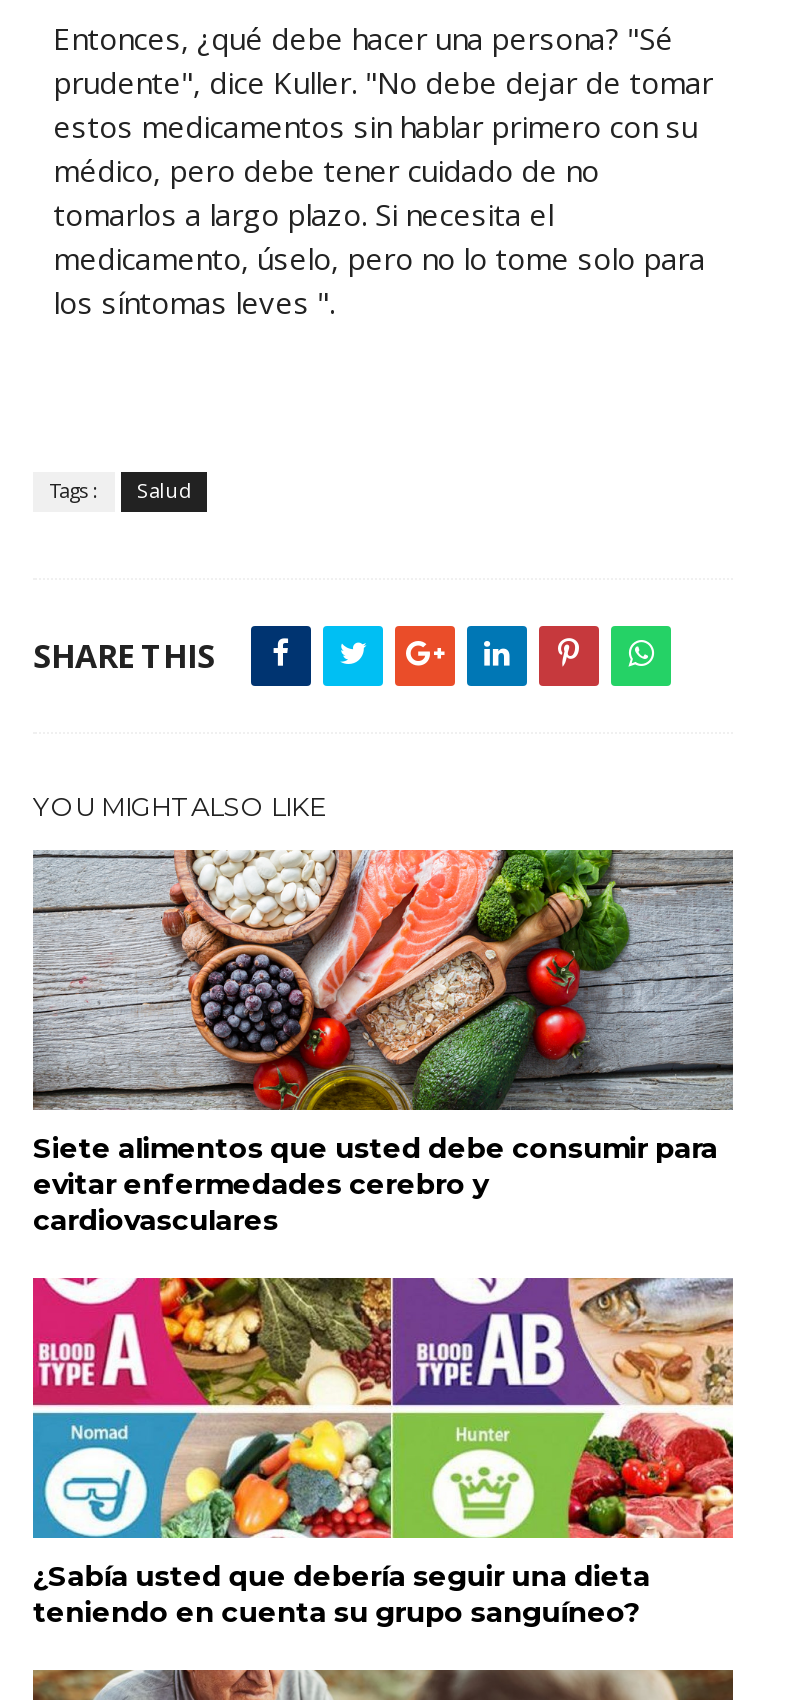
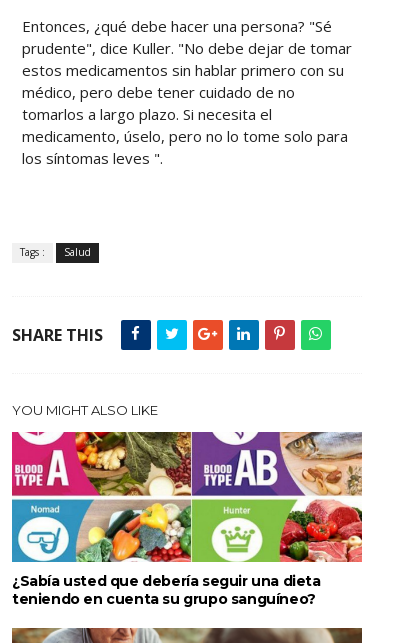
- [image]
- Siete alimentos que usted debe consumir para
- evitar enfermedades cerebro y
- cardiovasculares
